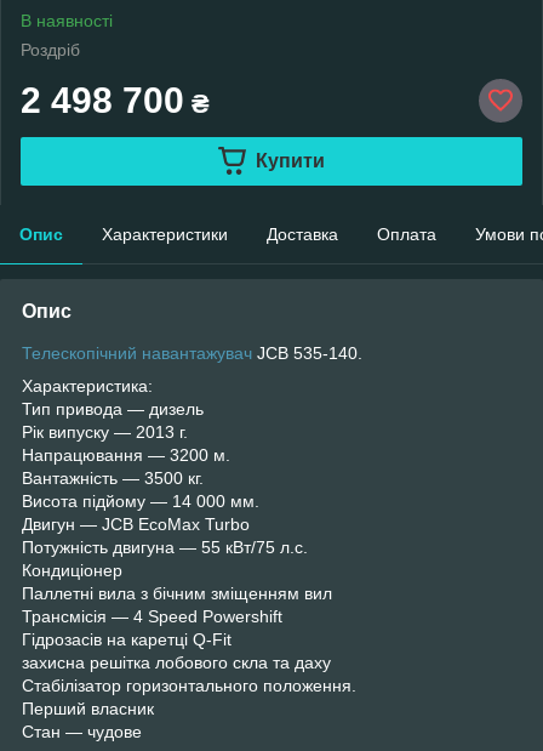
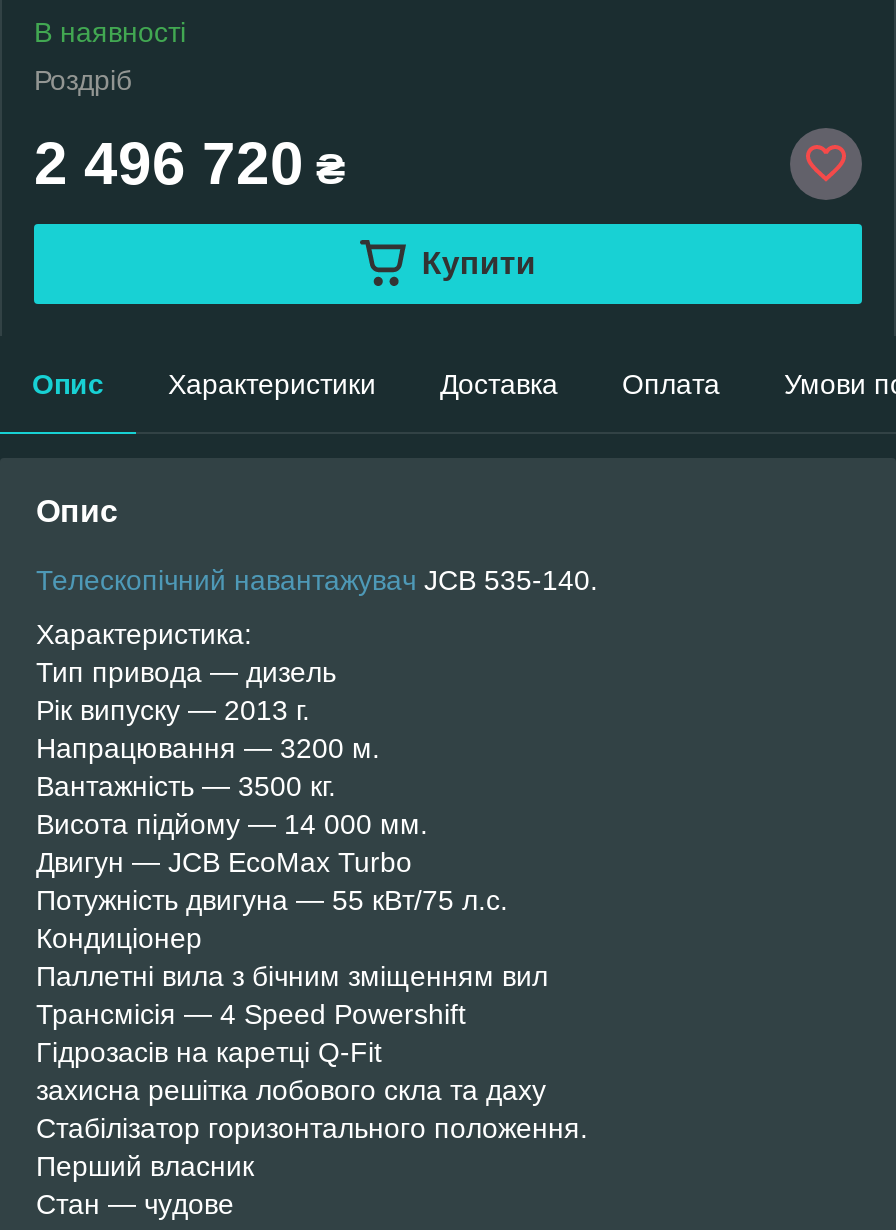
- 2 498 700 ₴
+ 2 496 720 ₴
